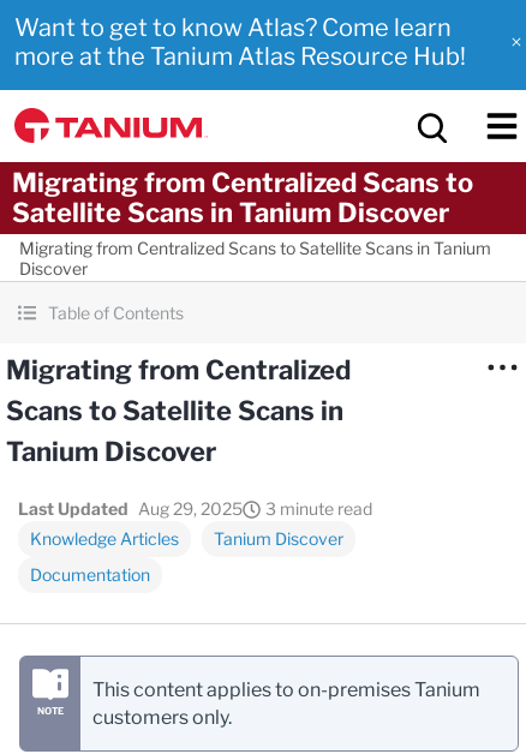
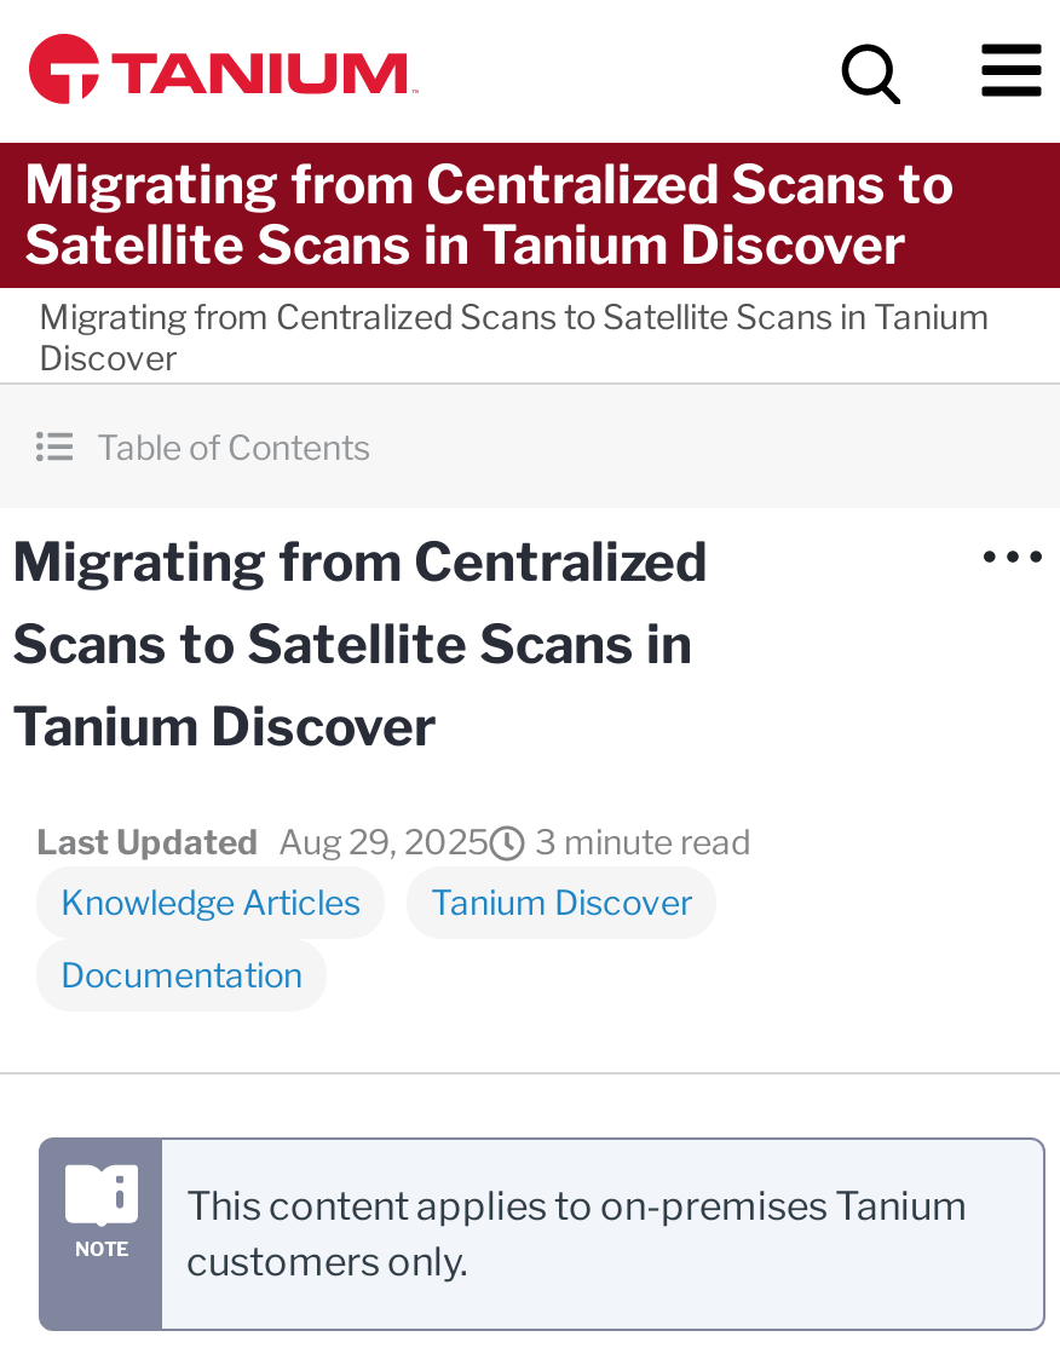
- Want to get to know Atlas? Come learn
- more at the Tanium Atlas Resource Hub!
